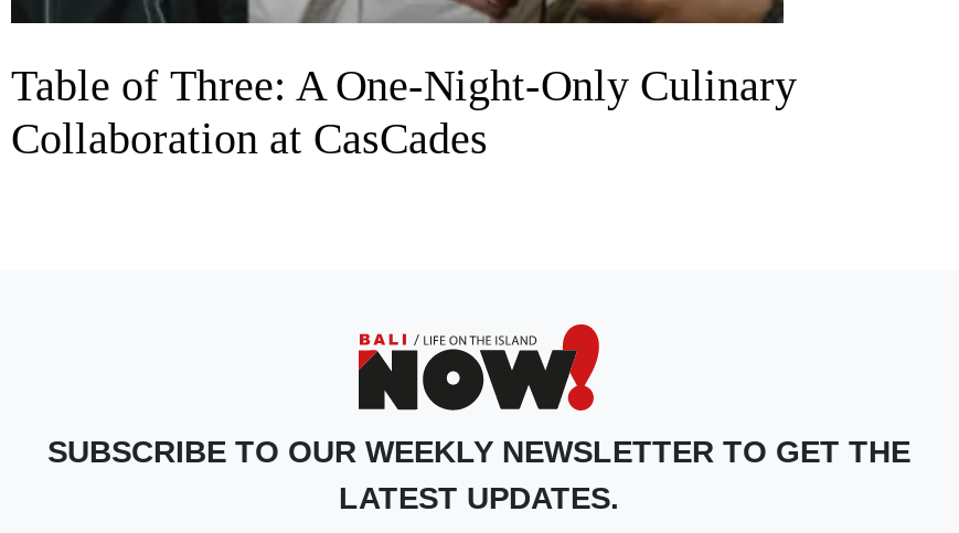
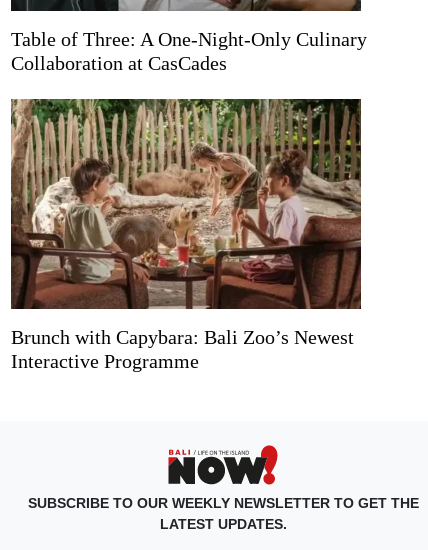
+ [image]
+ Brunch with Capybara: Bali Zoo’s Newest
+ Interactive Programme
